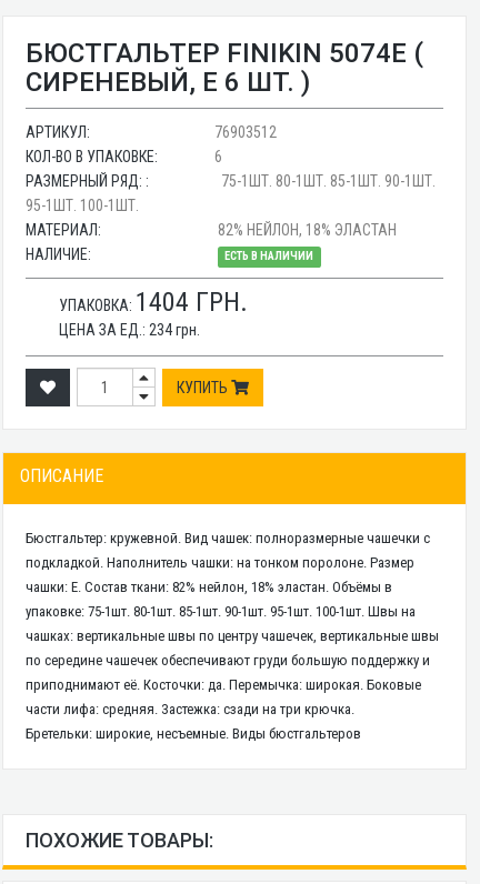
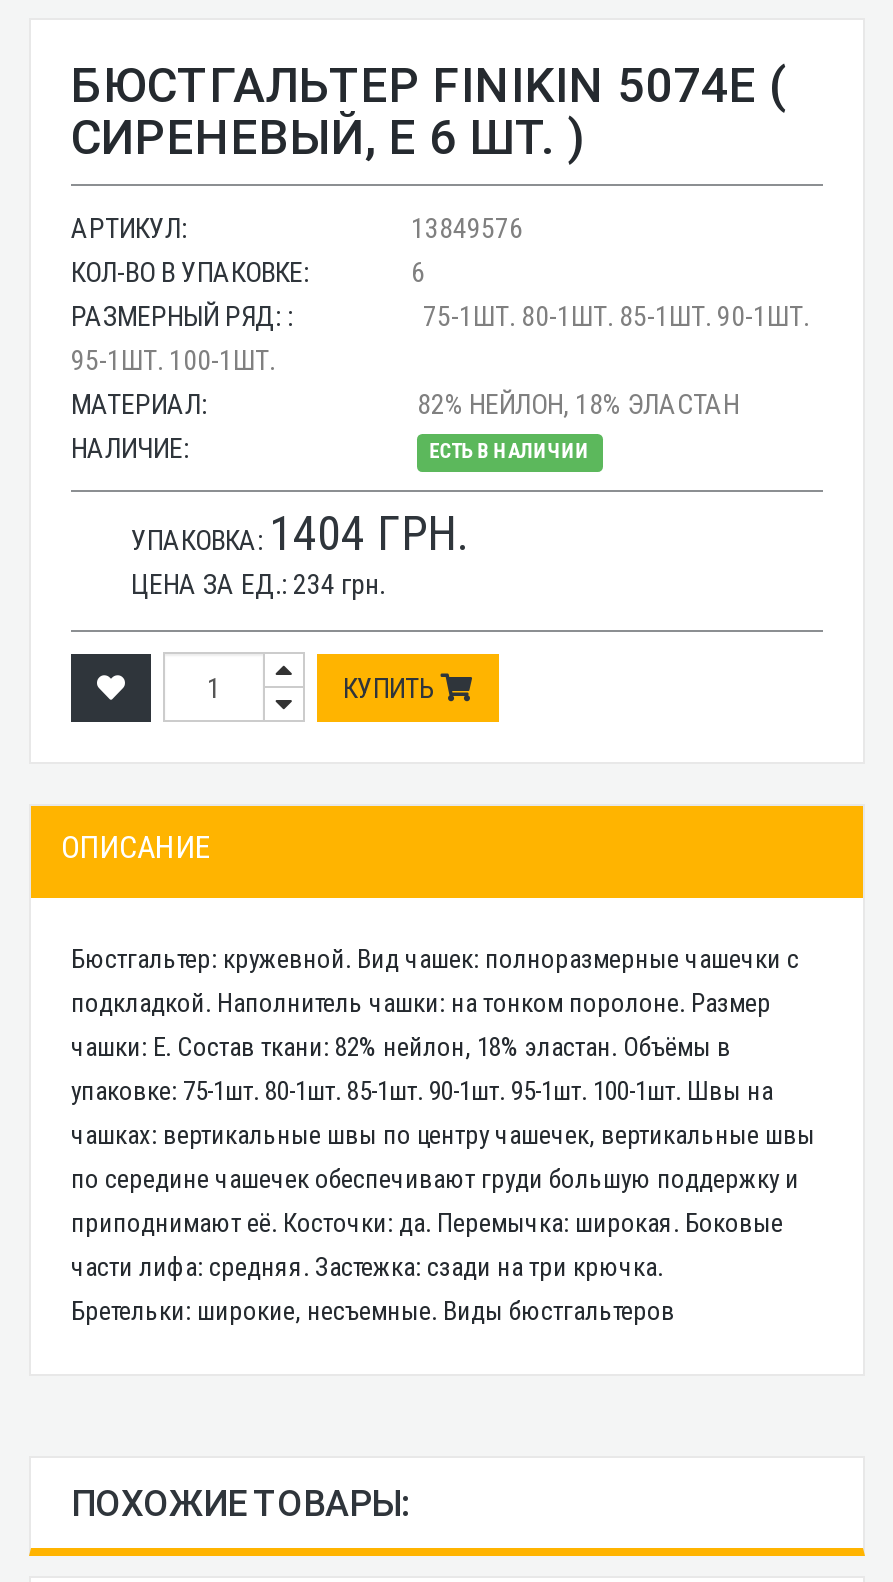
- 76903512
+ 13849576
